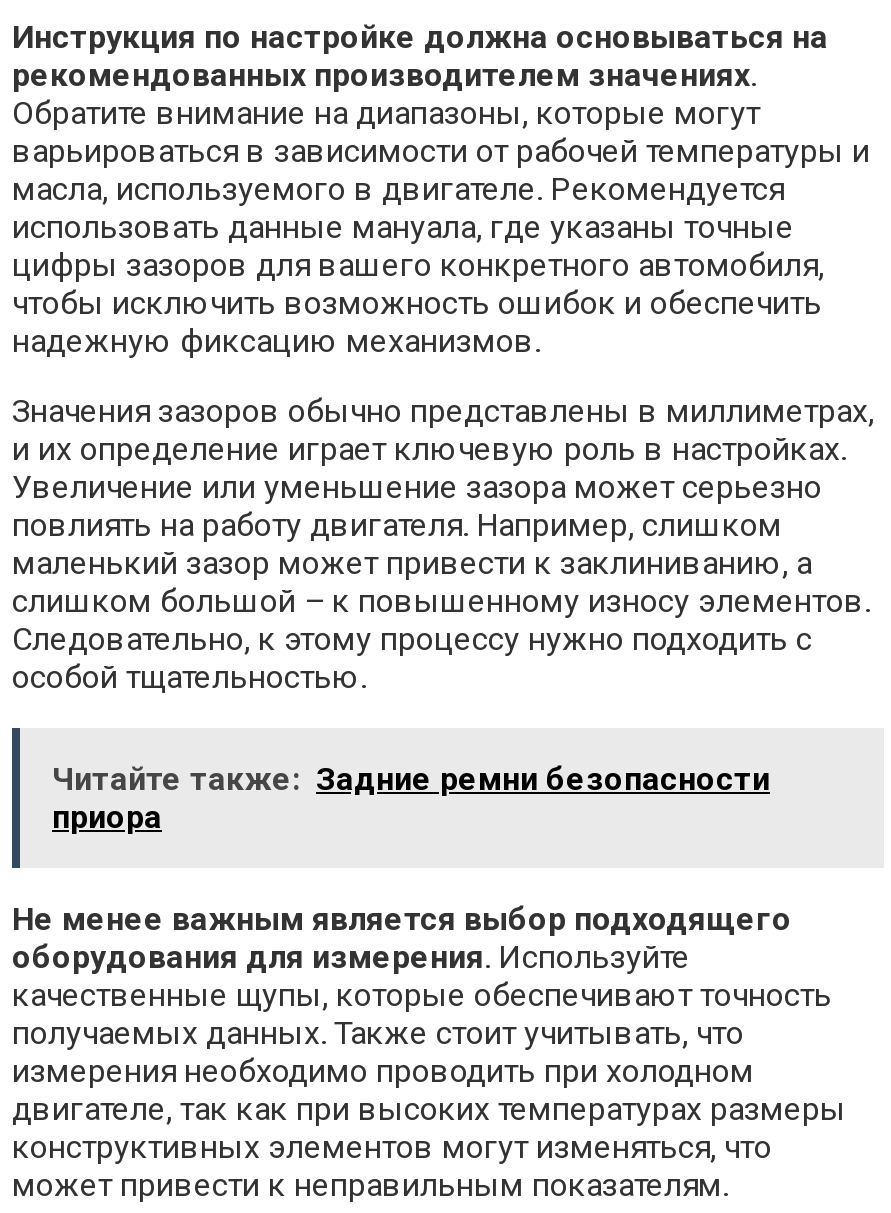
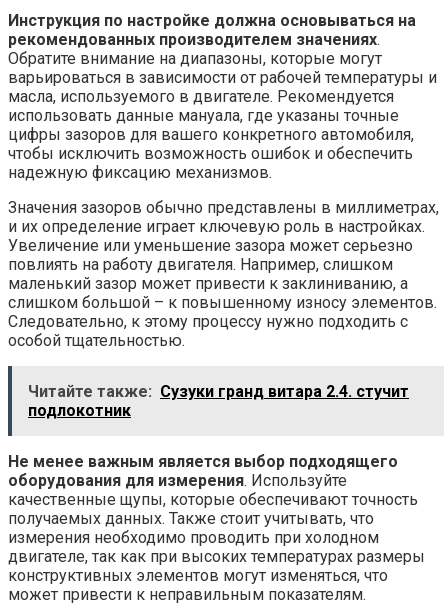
- Читайте также: Задние ремни безопасности
- приора
+ Читайте также: Сузуки гранд витара 2.4. стучит
+ подлокотник
